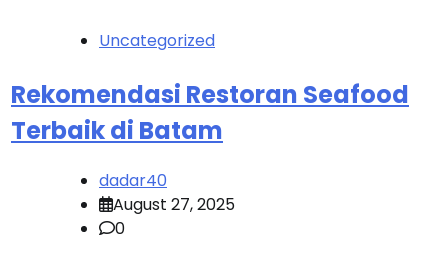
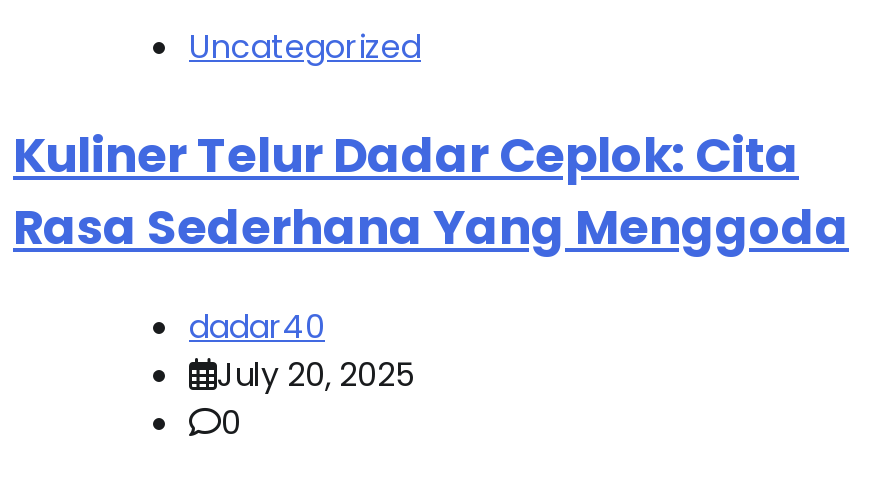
- Rekomendasi Restoran Seafood
- Terbaik di Batam
+ Kuliner Telur Dadar Ceplok: Cita
+ Rasa Sederhana Yang Menggoda

- August 27, 2025
+ July 20, 2025
